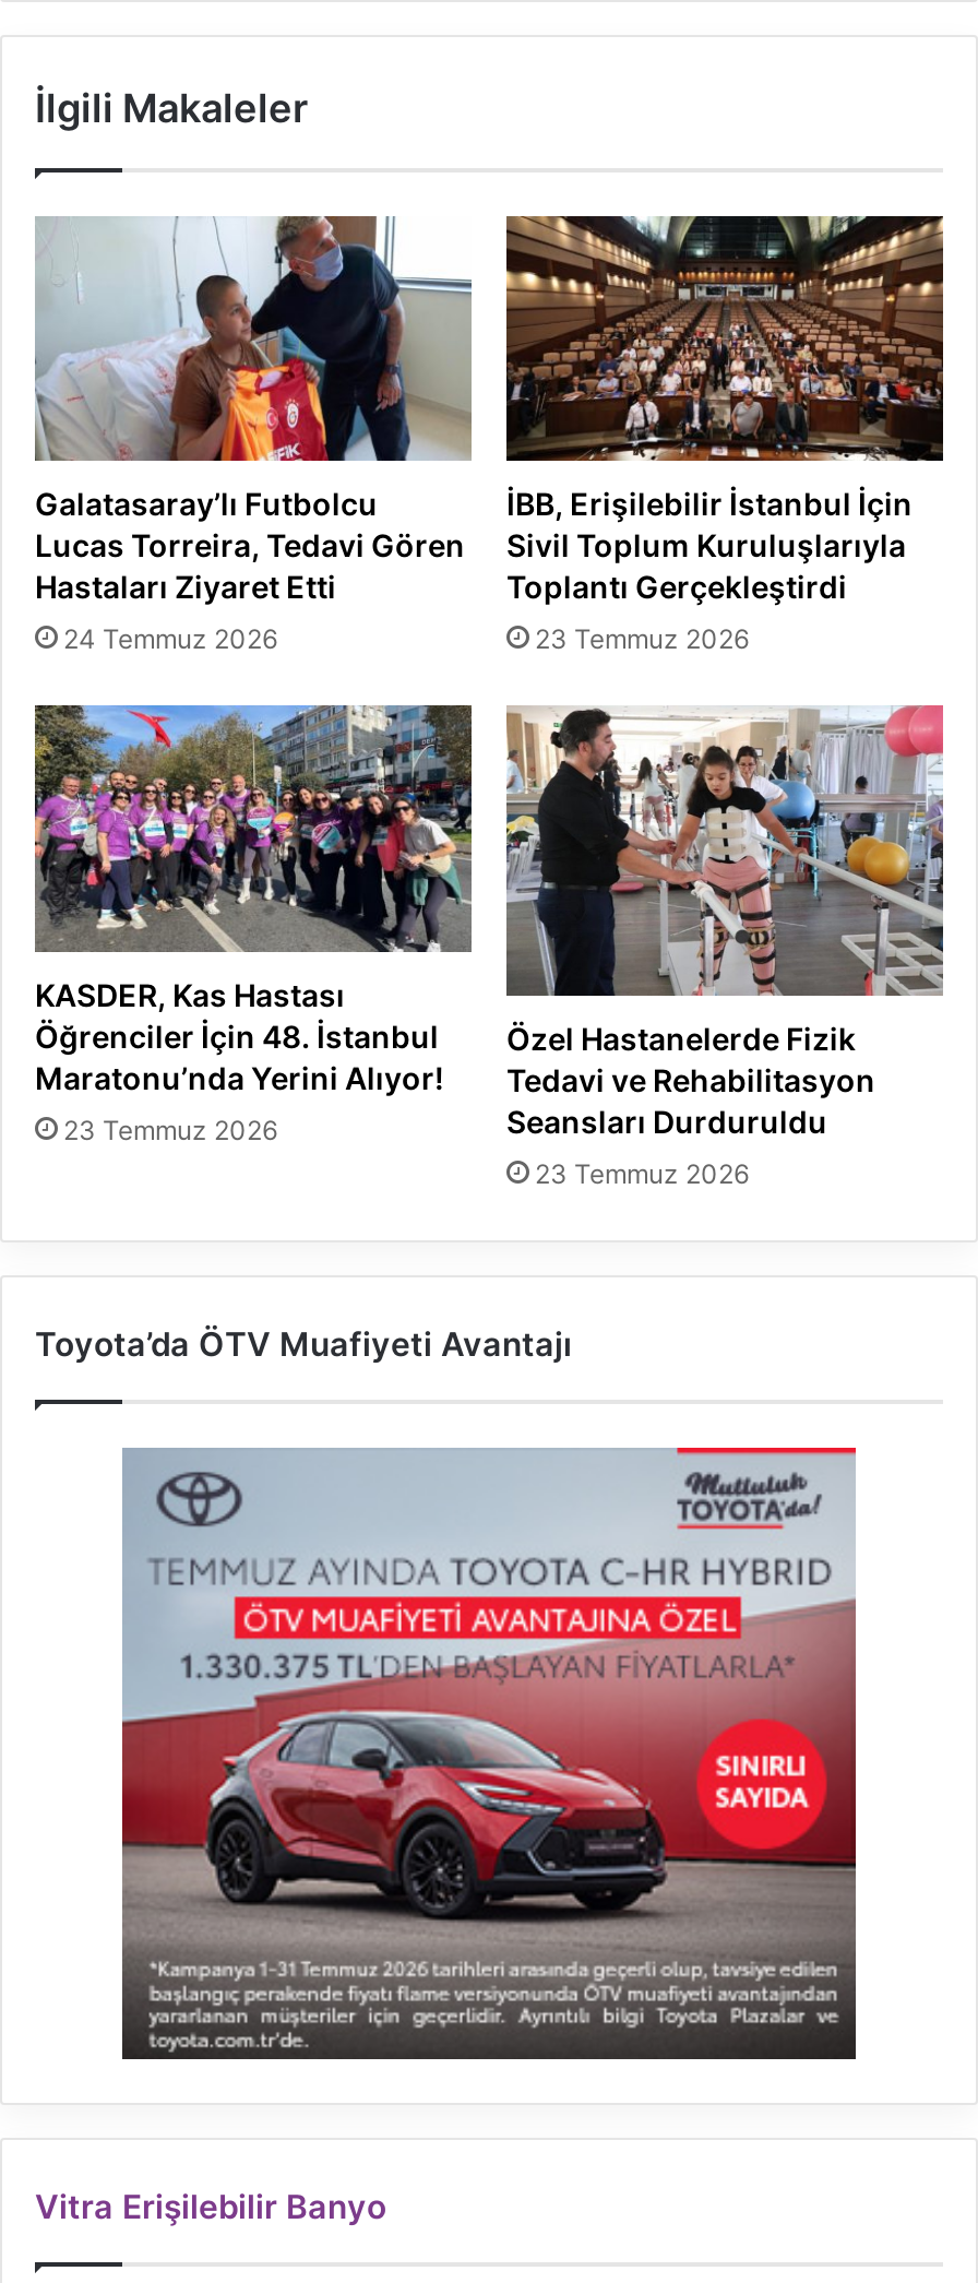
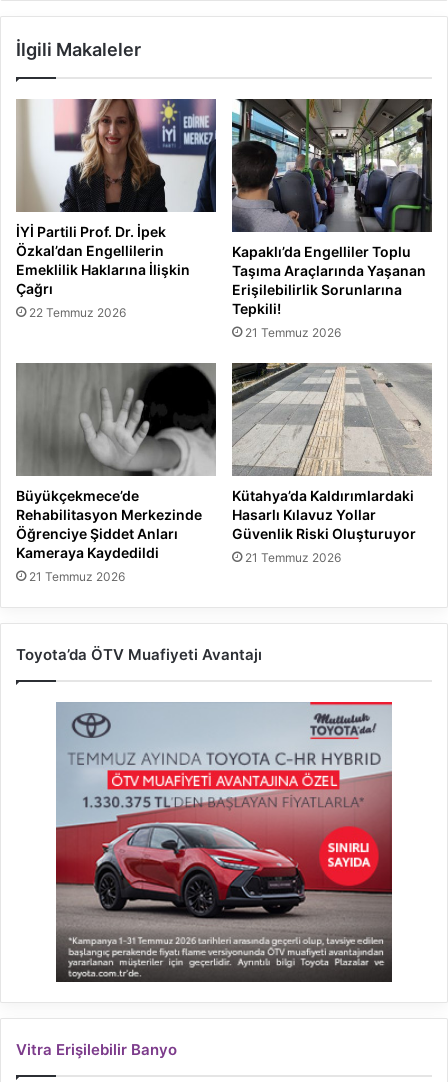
- [image]
- Galatasaray’lı Futbolcu
- Lucas Torreira, Tedavi Gören
- Hastaları Ziyaret Etti
+ [image]
+ İYİ Partili Prof. Dr. İpek
+ Özkal’dan Engellilerin
+ Emeklilik Haklarına İlişkin
+ Çağrı

- [image]
- İBB, Erişilebilir İstanbul İçin
- Sivil Toplum Kuruluşlarıyla
- Toplantı Gerçekleştirdi
+ [image]
+ Kapaklı’da Engelliler Toplu
+ Taşıma Araçlarında Yaşanan
+ Erişilebilirlik Sorunlarına
+ Tepkili!

- 24 Temmuz 2026
+ 22 Temmuz 2026

- 23 Temmuz 2026
+ 21 Temmuz 2026

- [image]
- KASDER, Kas Hastası
- Öğrenciler İçin 48. İstanbul
- Maratonu’nda Yerini Alıyor!
+ [image]
+ Büyükçekmece’de
+ Rehabilitasyon Merkezinde
+ Öğrenciye Şiddet Anları
+ Kameraya Kaydedildi

- [image]
- Özel Hastanelerde Fizik
- Tedavi ve Rehabilitasyon
- Seansları Durduruldu
+ [image]
+ Kütahya’da Kaldırımlardaki
+ Hasarlı Kılavuz Yollar
+ Güvenlik Riski Oluşturuyor

- 23 Temmuz 2026
+ 21 Temmuz 2026

- 23 Temmuz 2026
+ 21 Temmuz 2026
